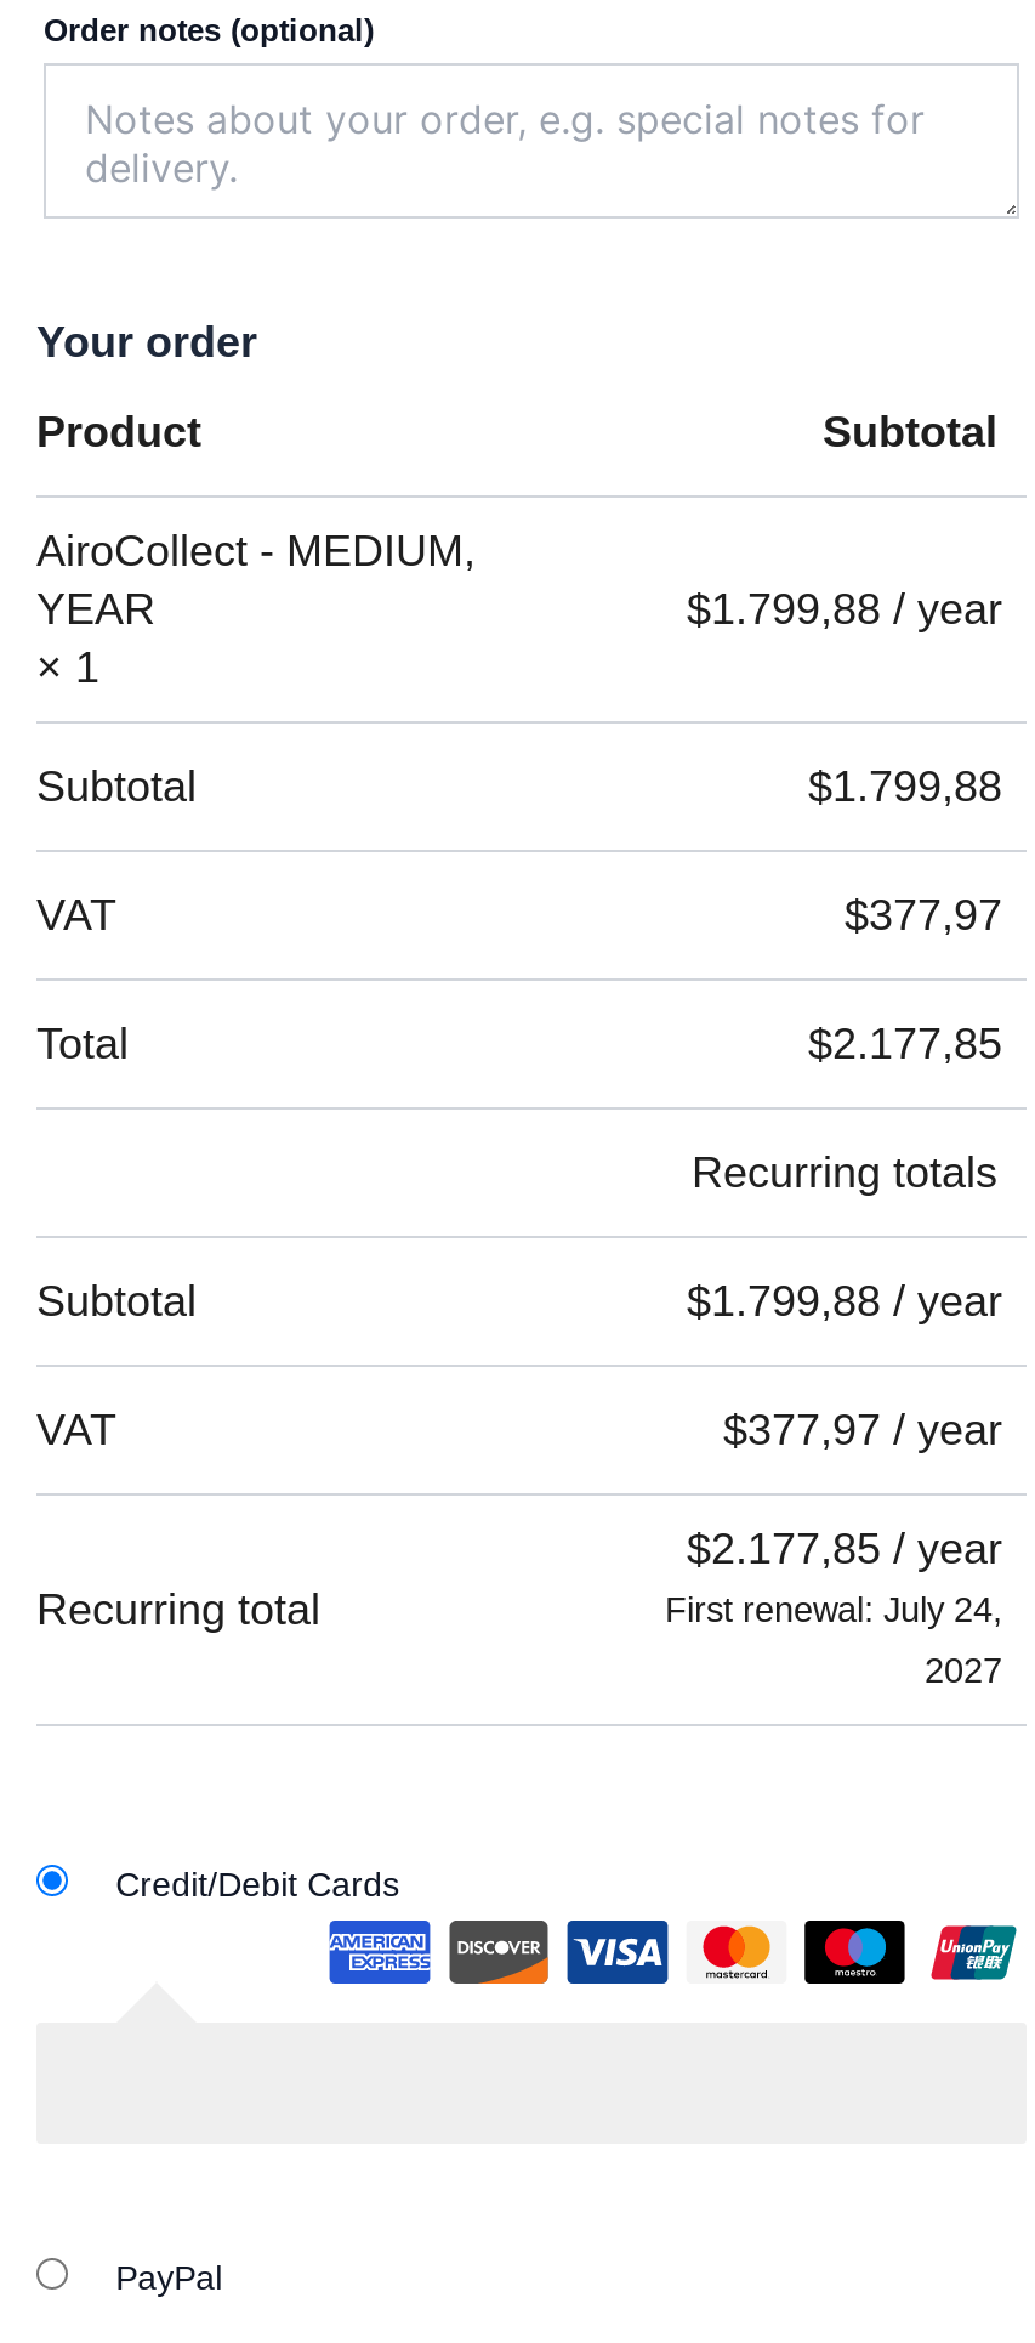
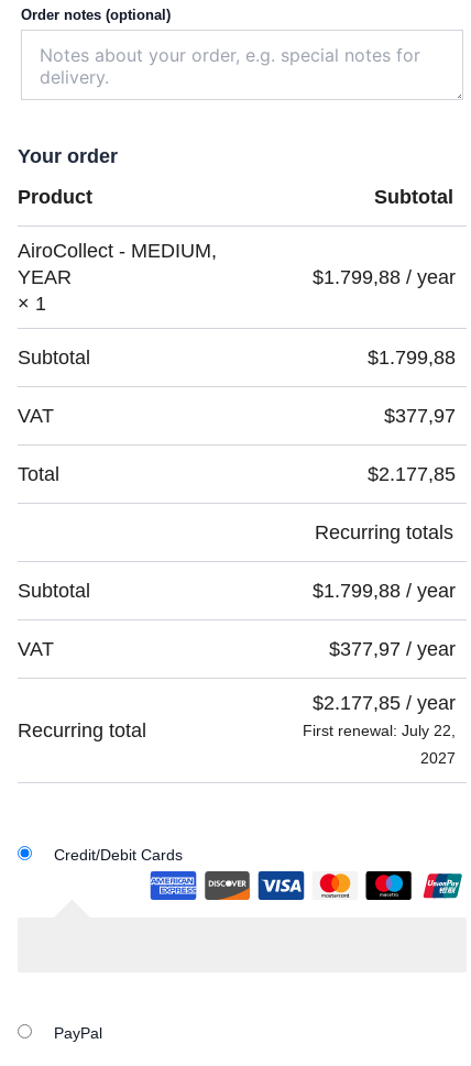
- First renewal: July 24,
+ First renewal: July 22,
